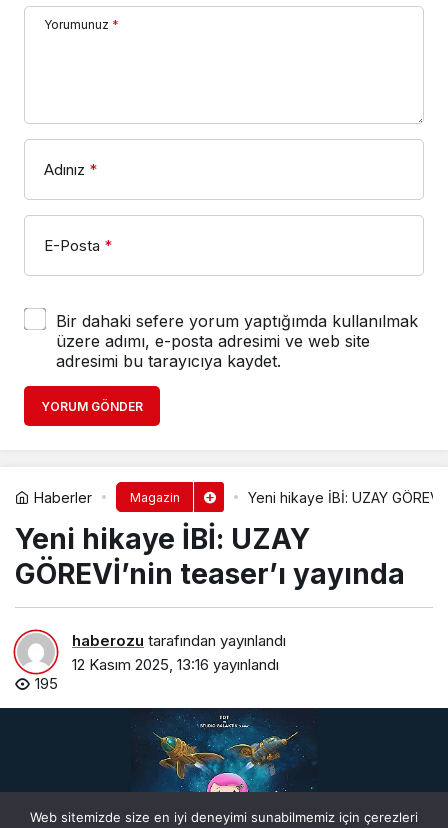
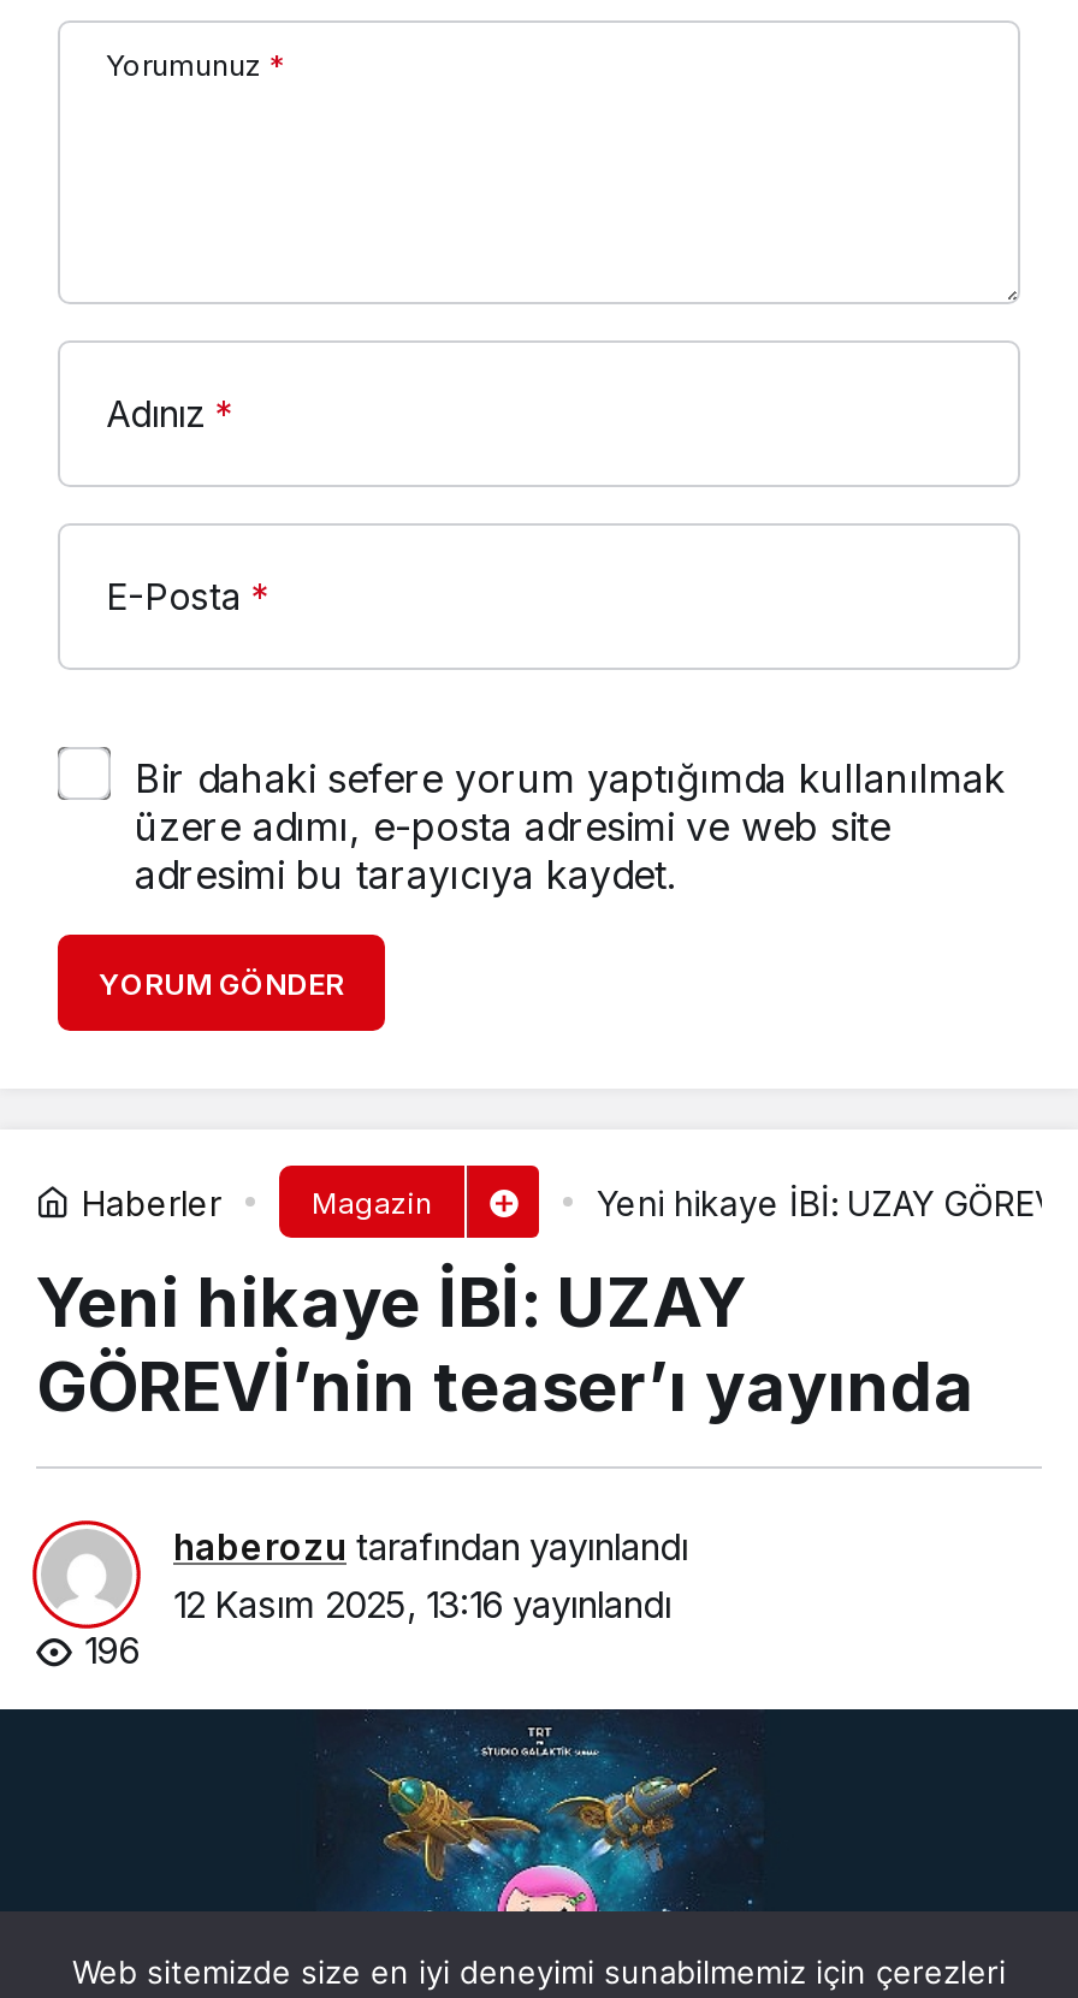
- 195
+ 196
